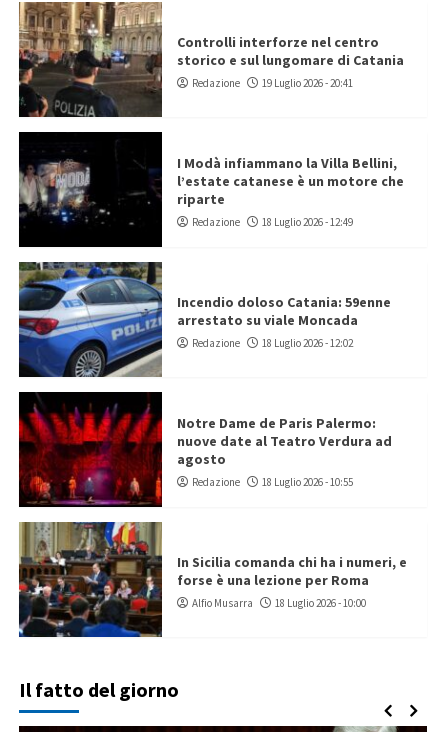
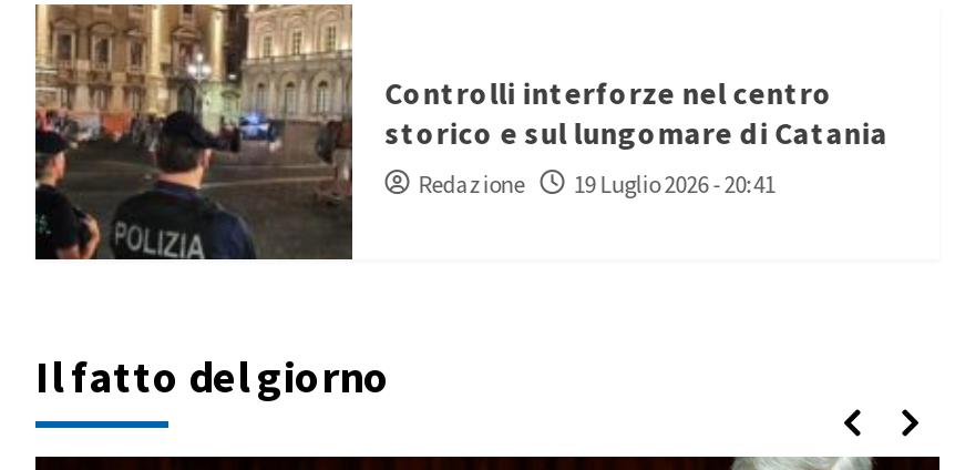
- [image]
- I Modà infiammano la Villa Bellini,
- l’estate catanese è un motore che
- riparte
- Redazione
- 18 Luglio 2026 - 12:49

- [image]
- Incendio doloso Catania: 59enne
- arrestato su viale Moncada
- Redazione
- 18 Luglio 2026 - 12:02

- [image]
- Notre Dame de Paris Palermo:
- nuove date al Teatro Verdura ad
- agosto
- Redazione
- 18 Luglio 2026 - 10:55

- [image]
- In Sicilia comanda chi ha i numeri, e
- forse è una lezione per Roma
- Alfio Musarra
- 18 Luglio 2026 - 10:00
